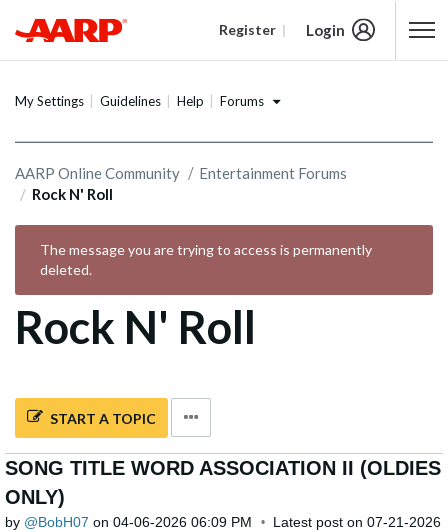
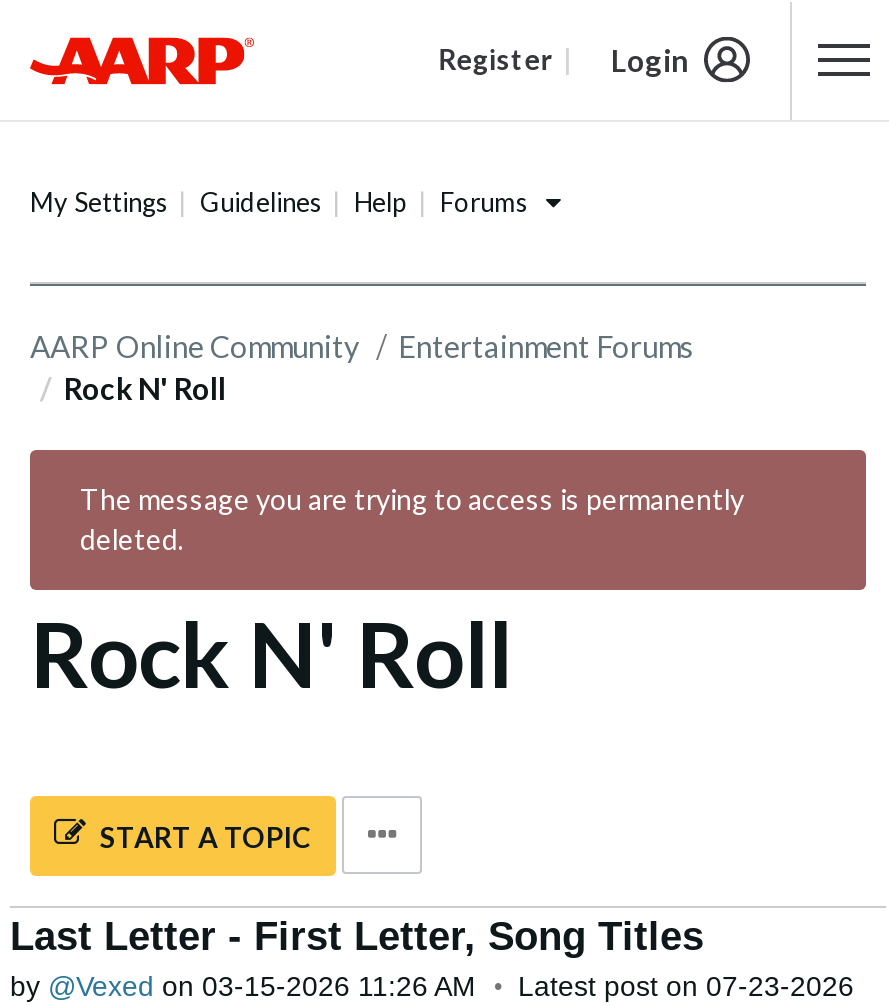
- SONG TITLE WORD ASSOCIATION II (OLDIES
- ONLY)
+ Last Letter - First Letter, Song Titles

- BobH07 on 04-06-2026 06:09 PM
+ Vexed on 03-15-2026 11:26 AM

- Latest post on 07-21-2026
+ Latest post on 07-23-2026
